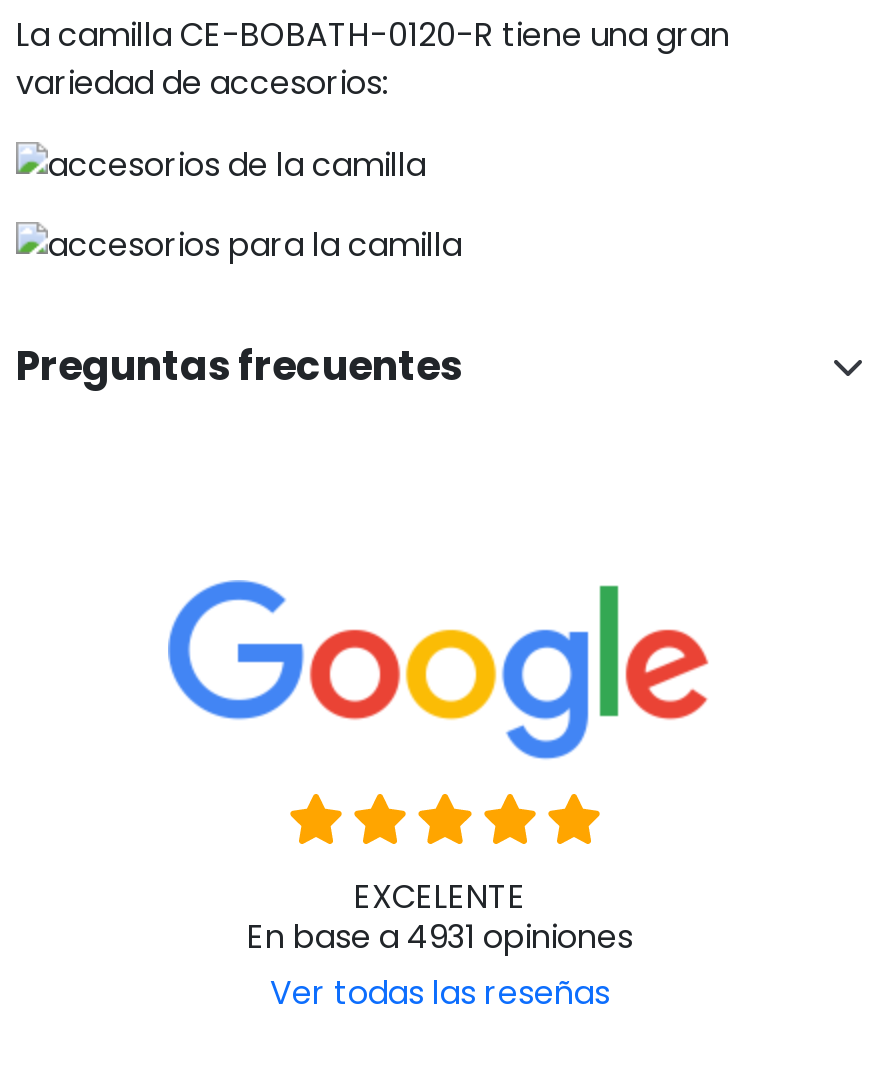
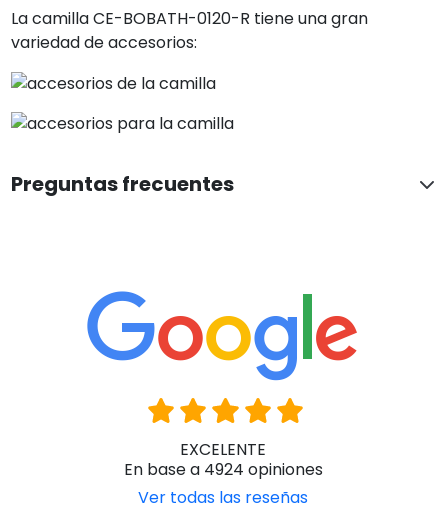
- En base a 4931 opiniones
+ En base a 4924 opiniones
